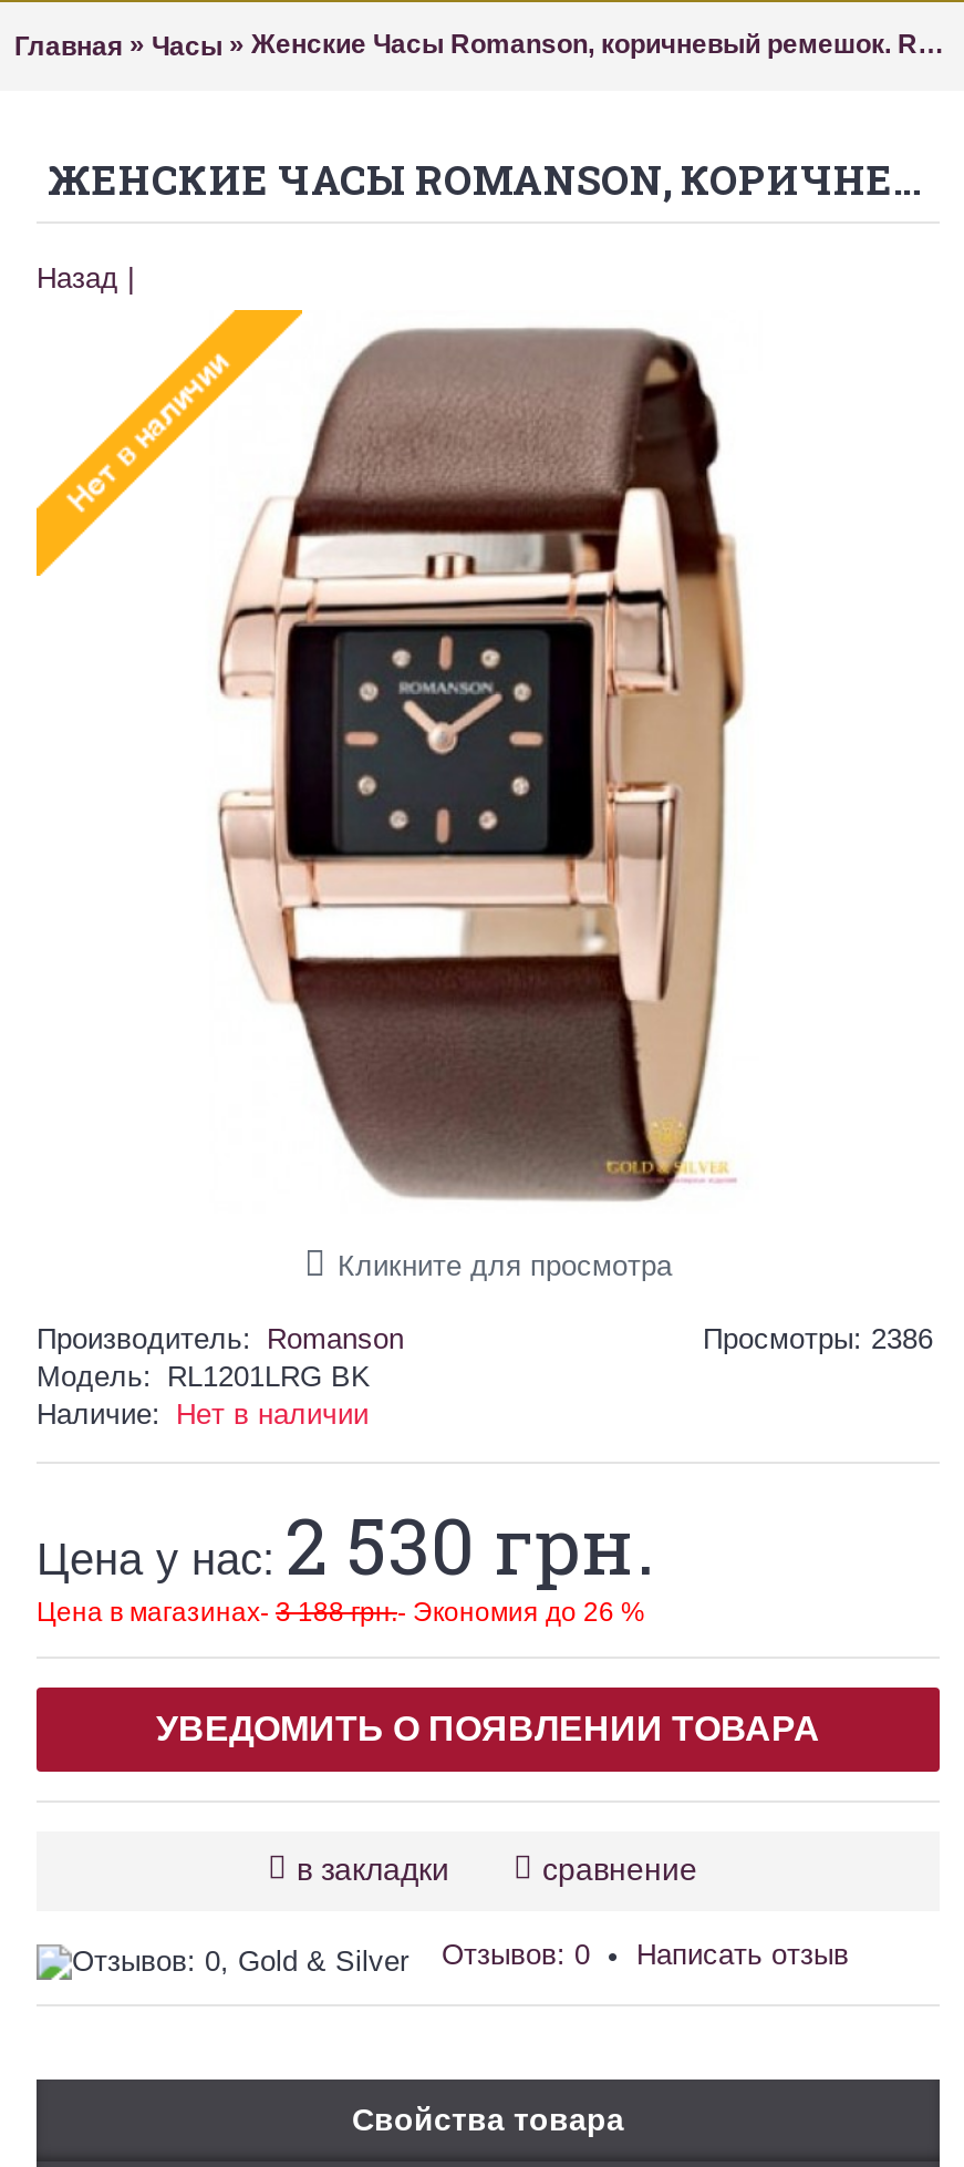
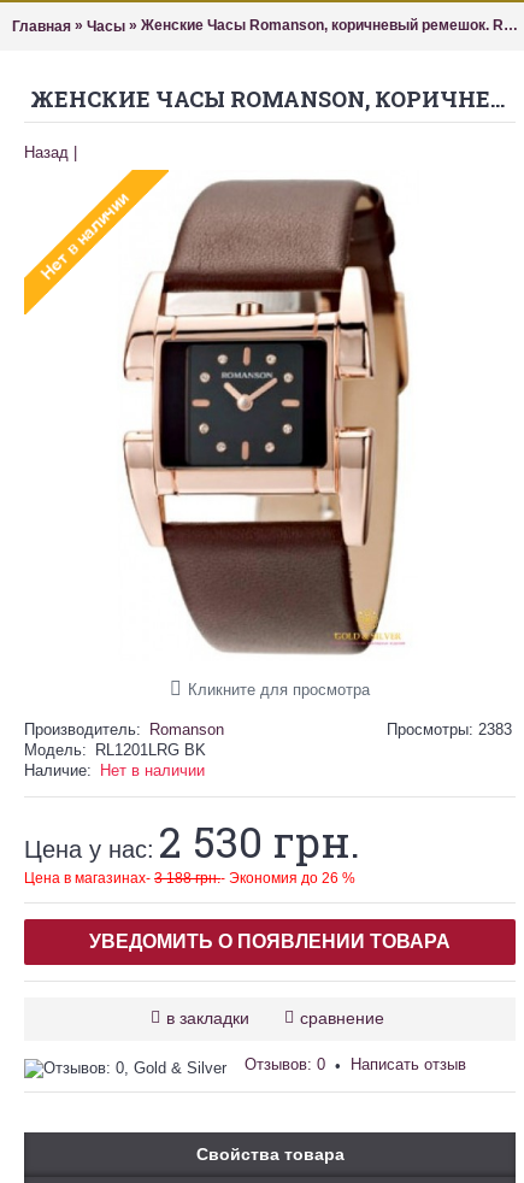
- Просмотры: 2386
+ Просмотры: 2383
